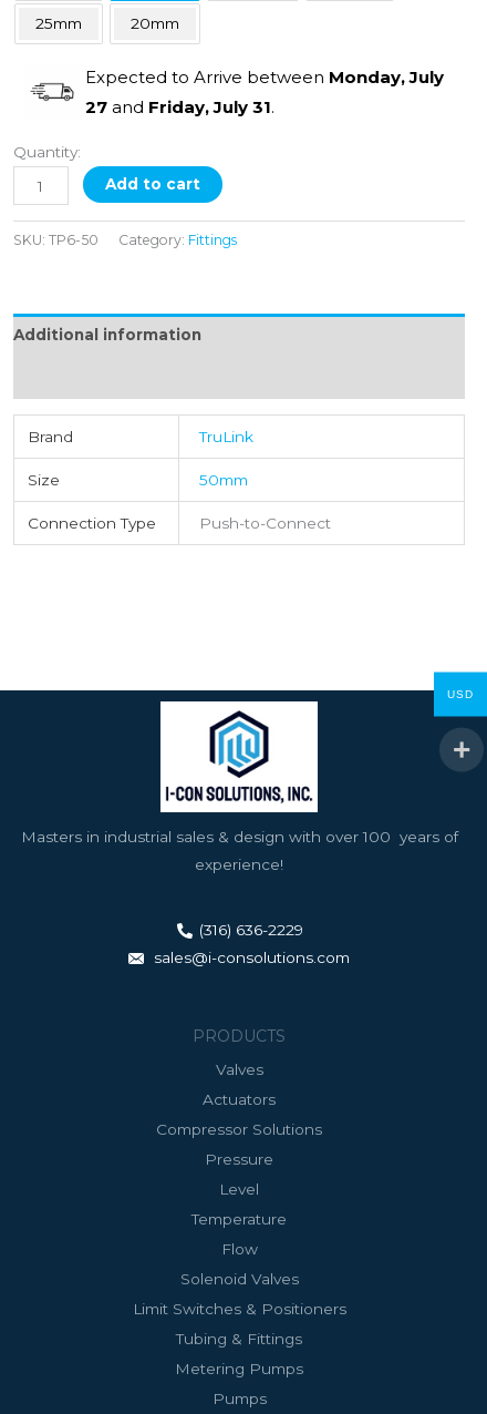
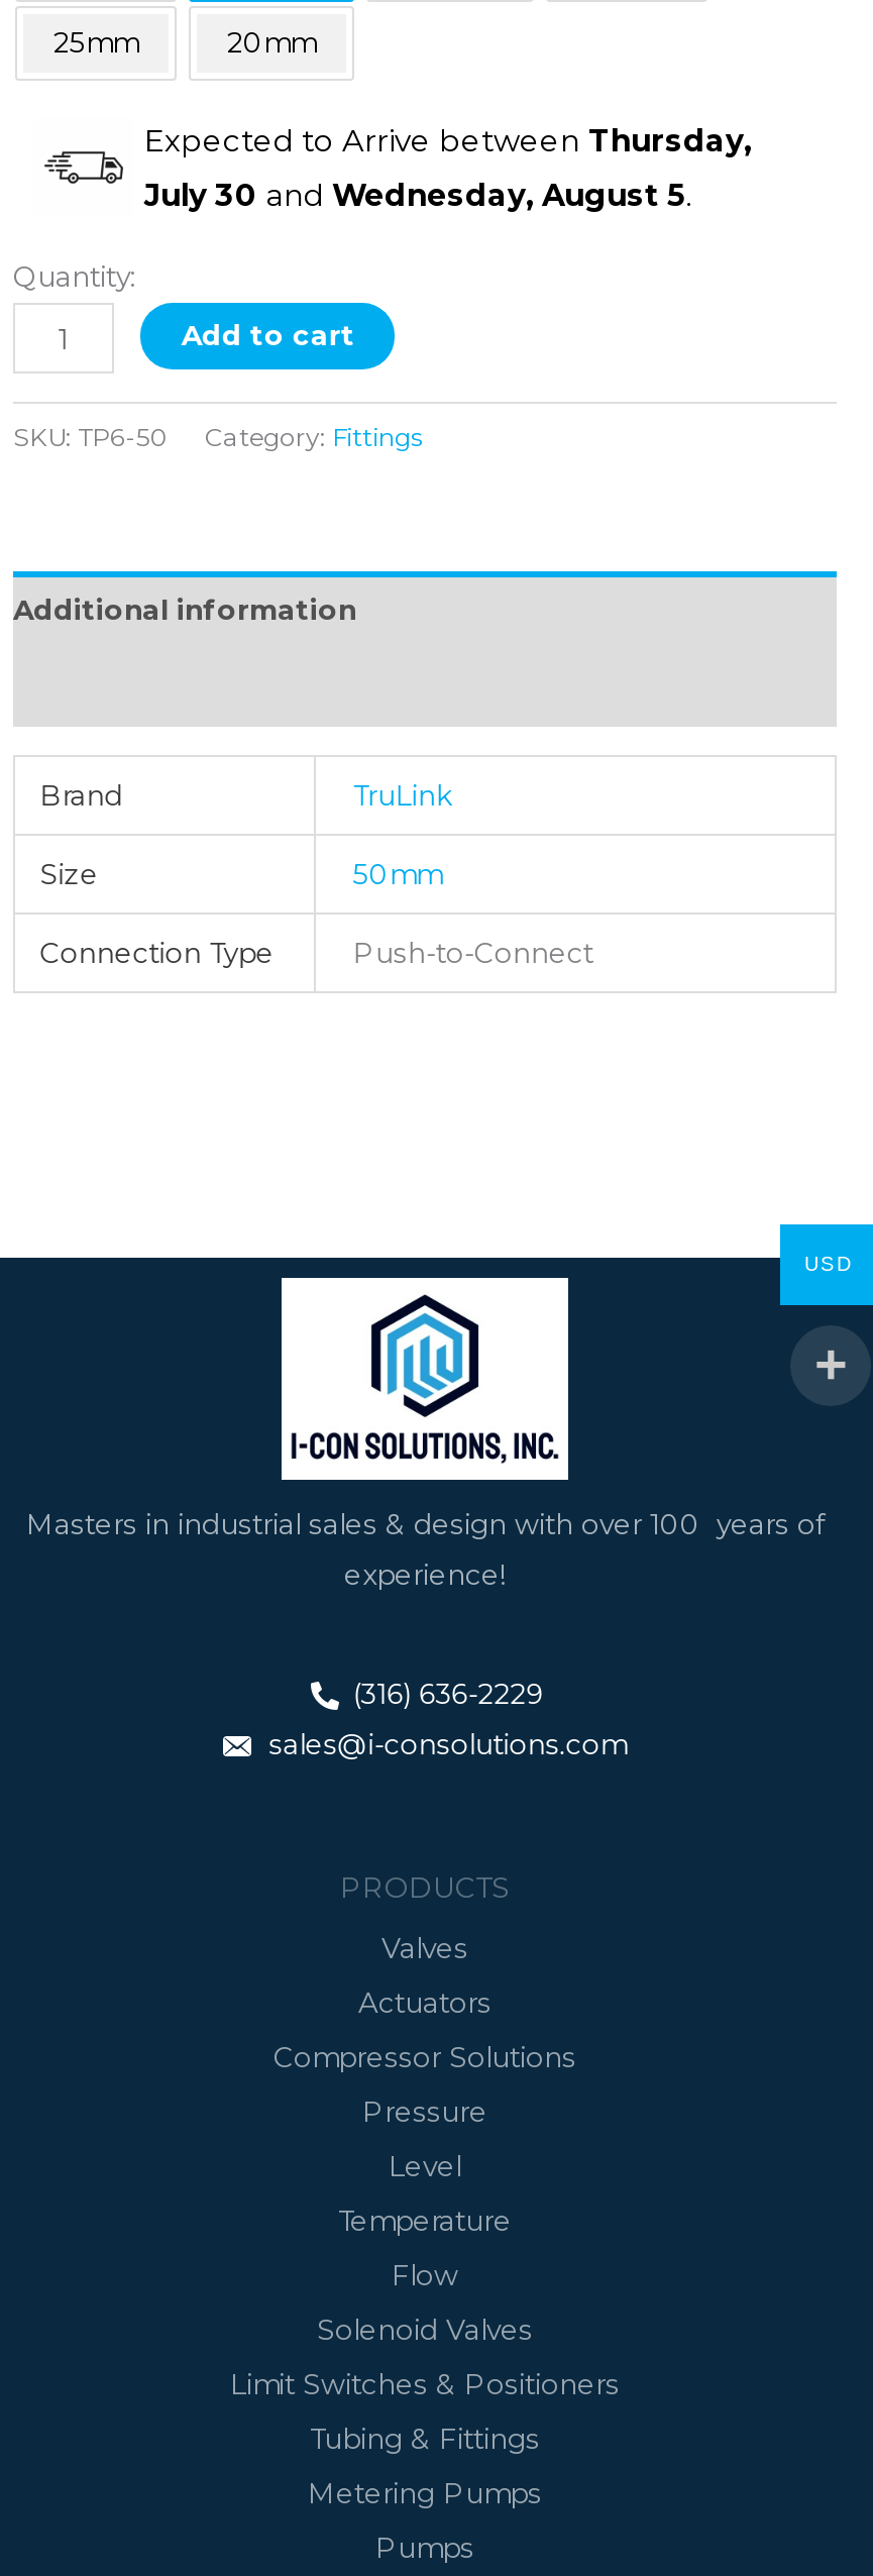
- Expected to Arrive between Monday, July
- 27 and Friday, July 31.
+ Expected to Arrive between Thursday,
+ July 30 and Wednesday, August 5.
